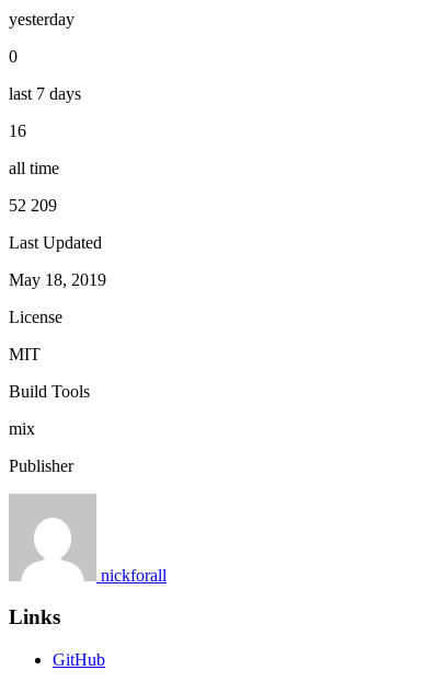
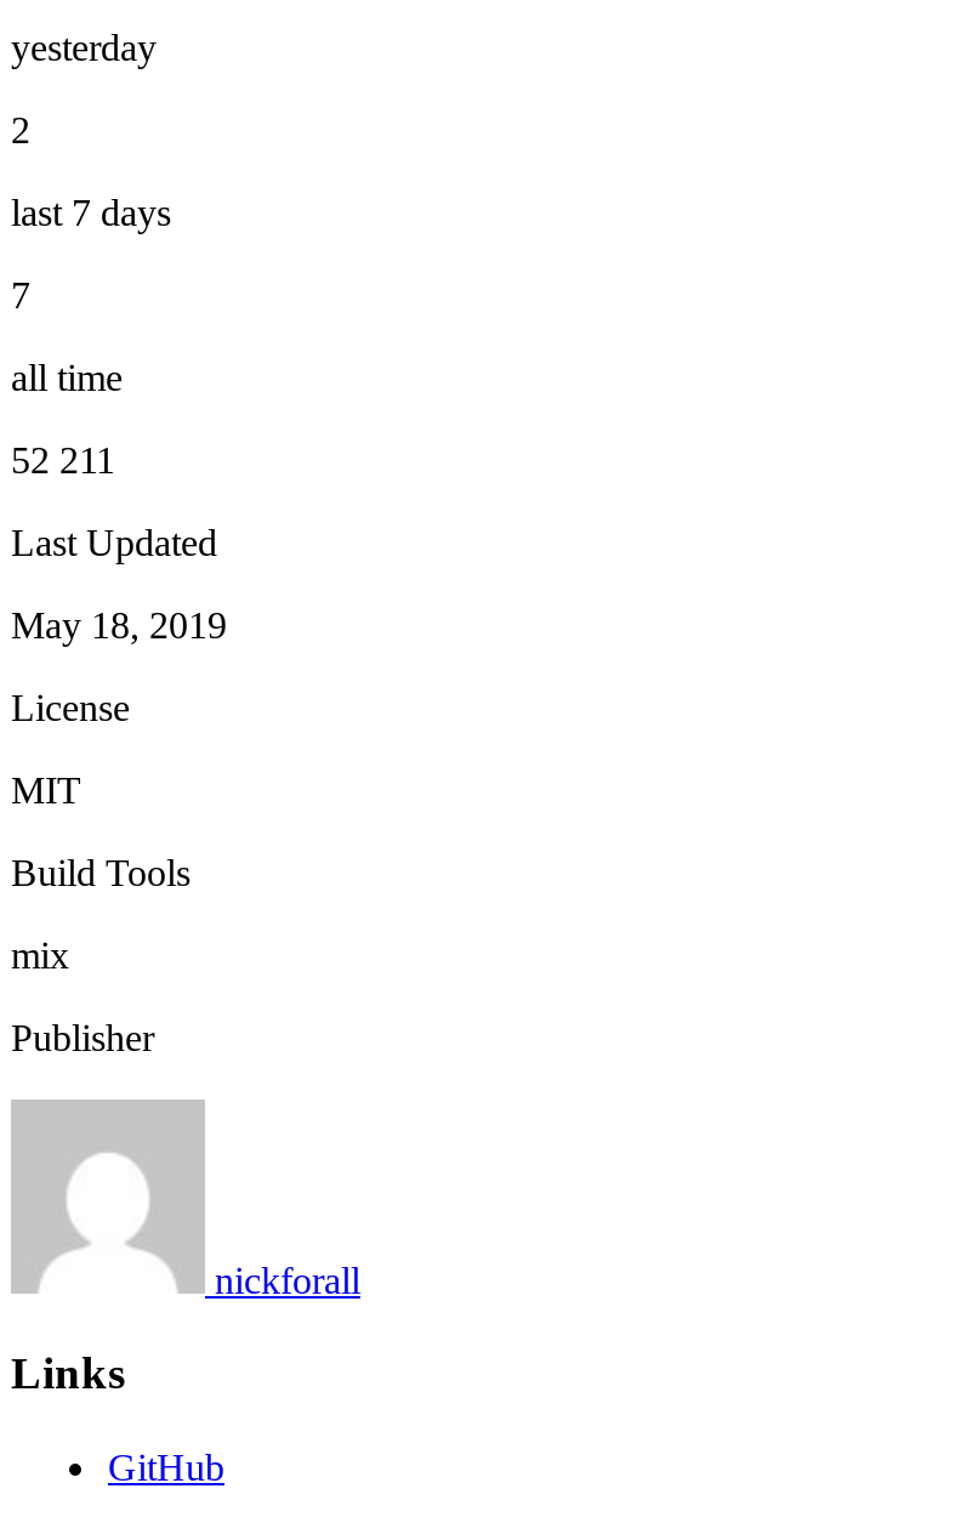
- 0
+ 2

- 16
+ 7

- 52 209
+ 52 211
